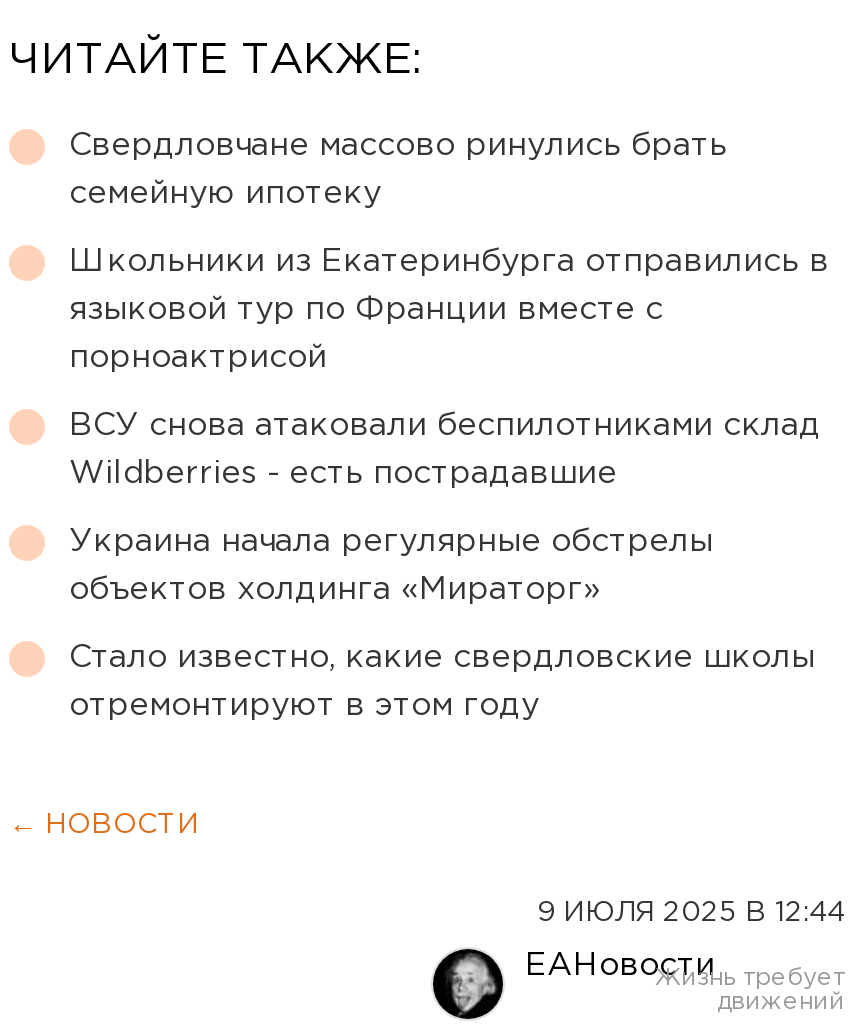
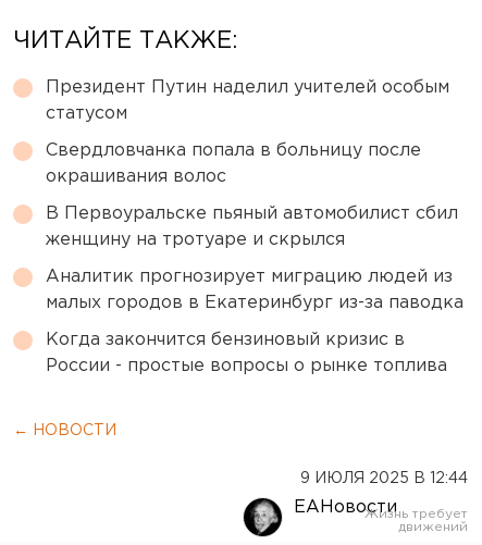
- Свердловчане массово ринулись брать
- семейную ипотеку
- Школьники из Екатеринбурга отправились в
- языковой тур по Франции вместе с
- порноактрисой
- ВСУ снова атаковали беспилотниками склад
- Wildberries - есть пострадавшие
- Украина начала регулярные обстрелы
- объектов холдинга «Мираторг»
- Стало известно, какие свердловские школы
- отремонтируют в этом году
+ Президент Путин наделил учителей особым
+ статусом
+ Свердловчанка попала в больницу после
+ окрашивания волос
+ В Первоуральске пьяный автомобилист сбил
+ женщину на тротуаре и скрылся
+ Аналитик прогнозирует миграцию людей из
+ малых городов в Екатеринбург из-за паводка
+ Когда закончится бензиновый кризис в
+ России - простые вопросы о рынке топлива
